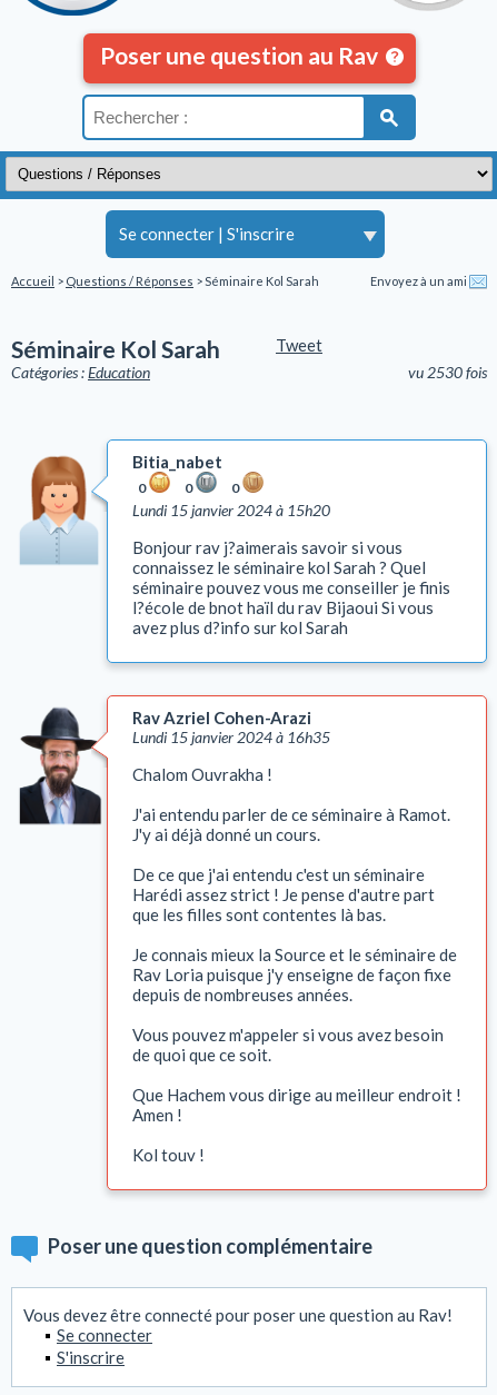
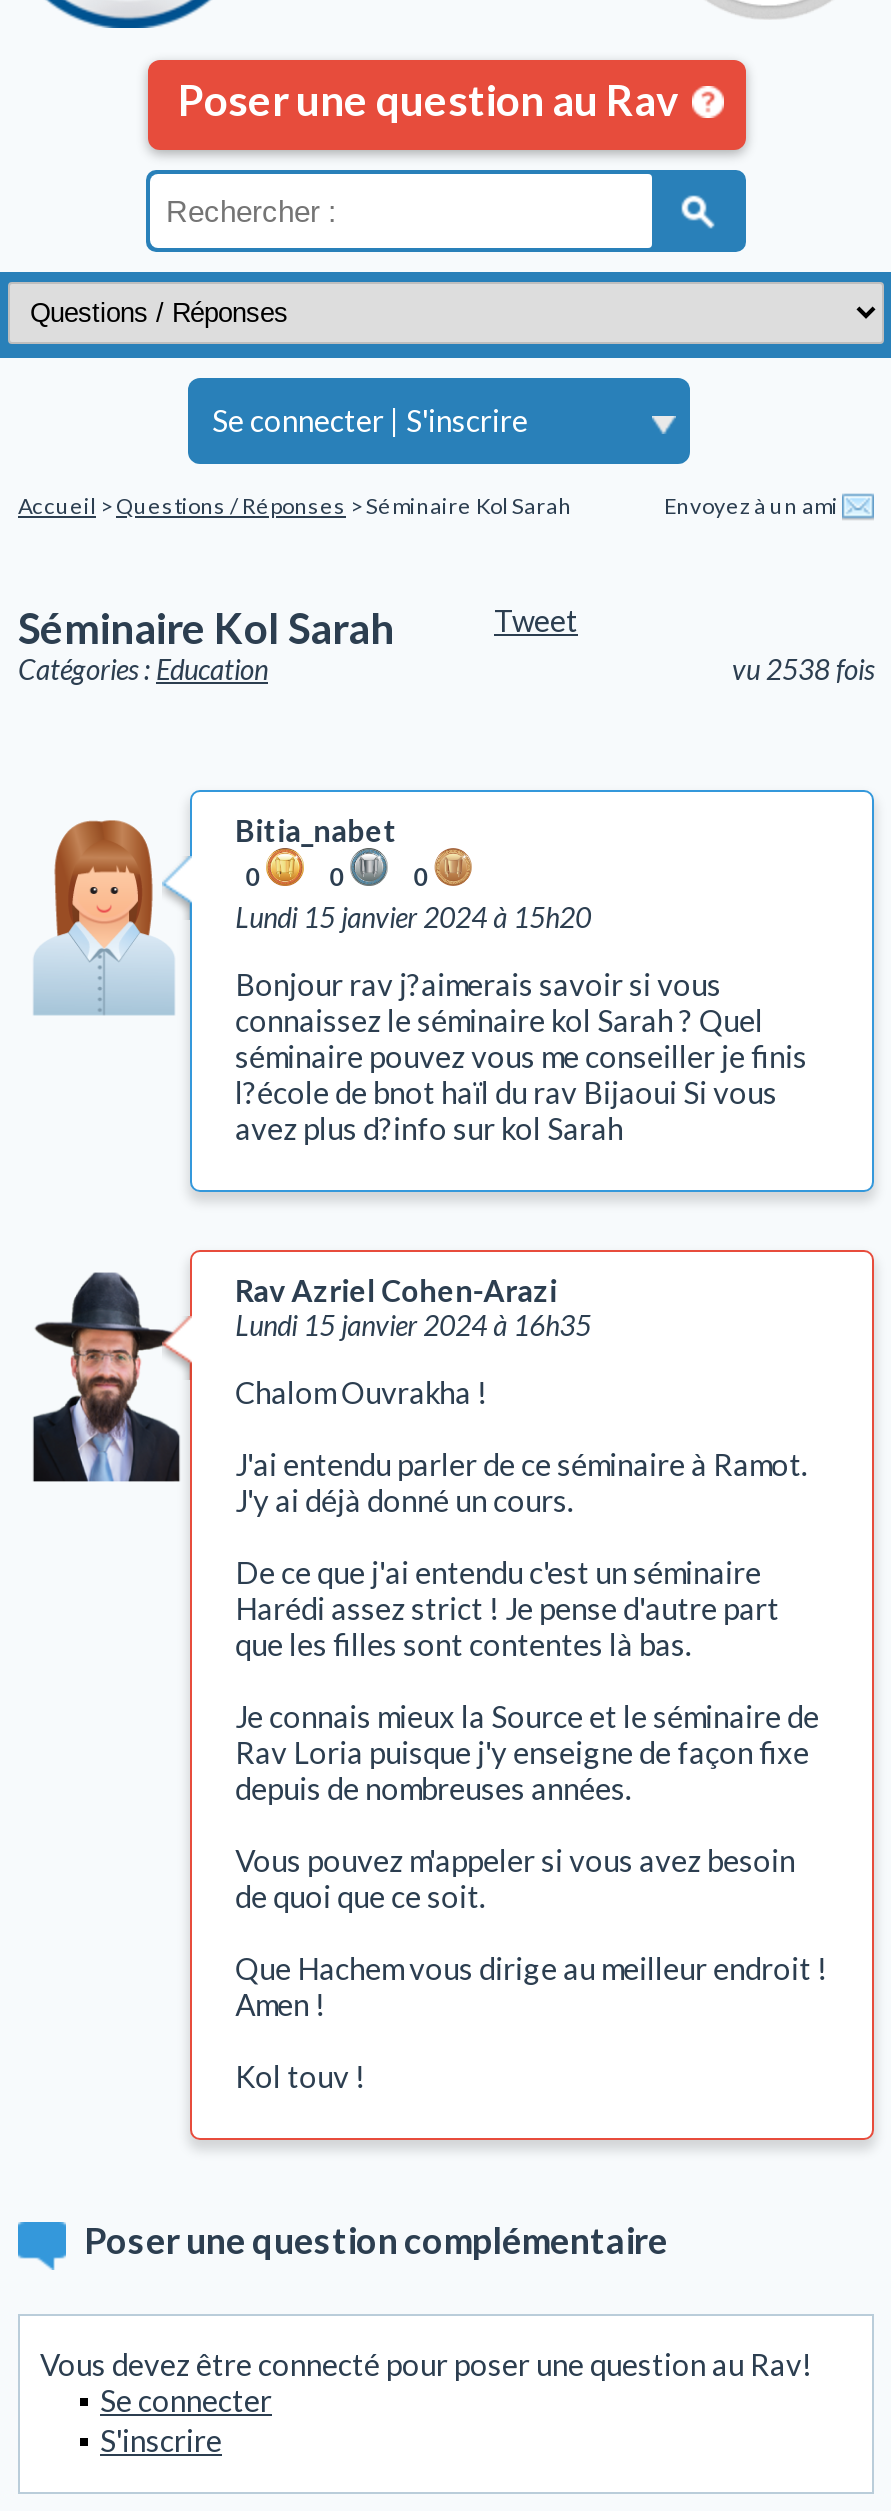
- vu 2530 fois
+ vu 2538 fois
